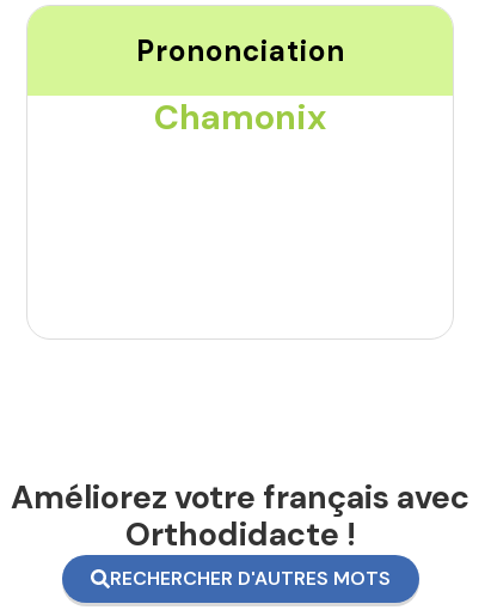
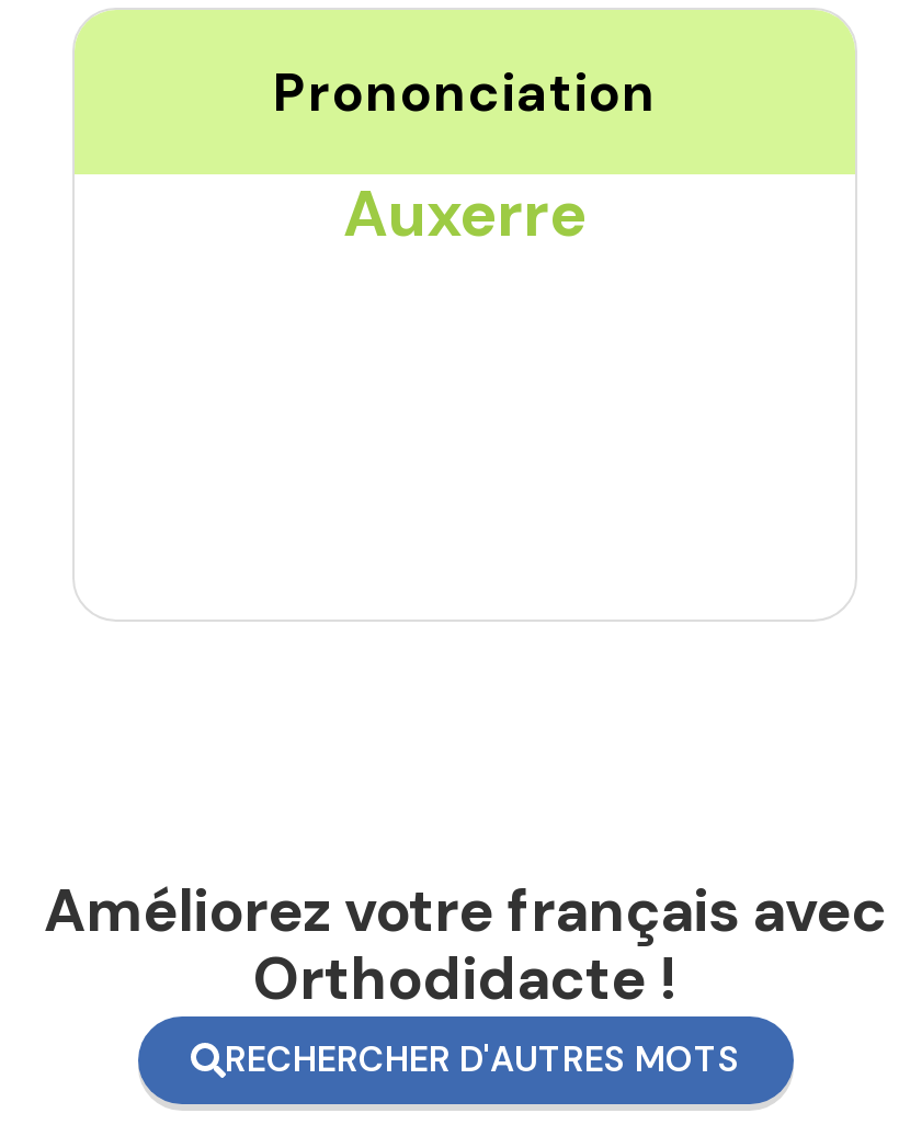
- Chamonix
+ Auxerre
